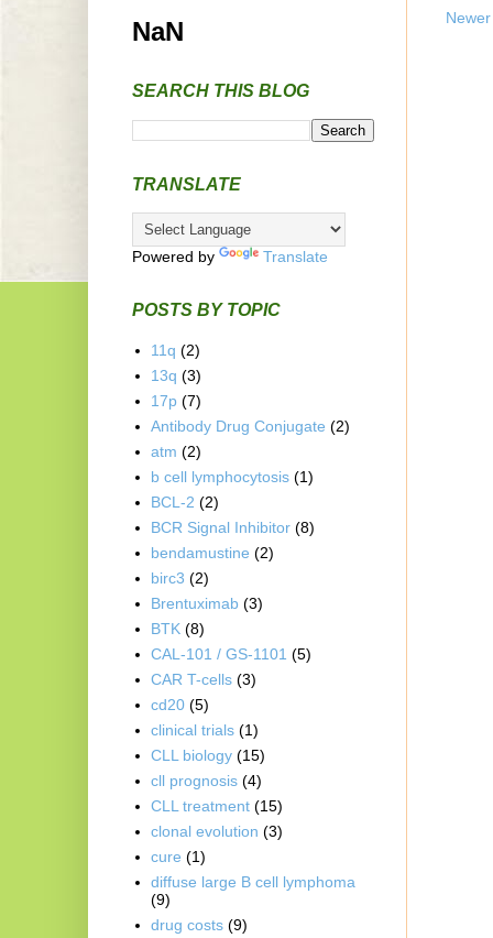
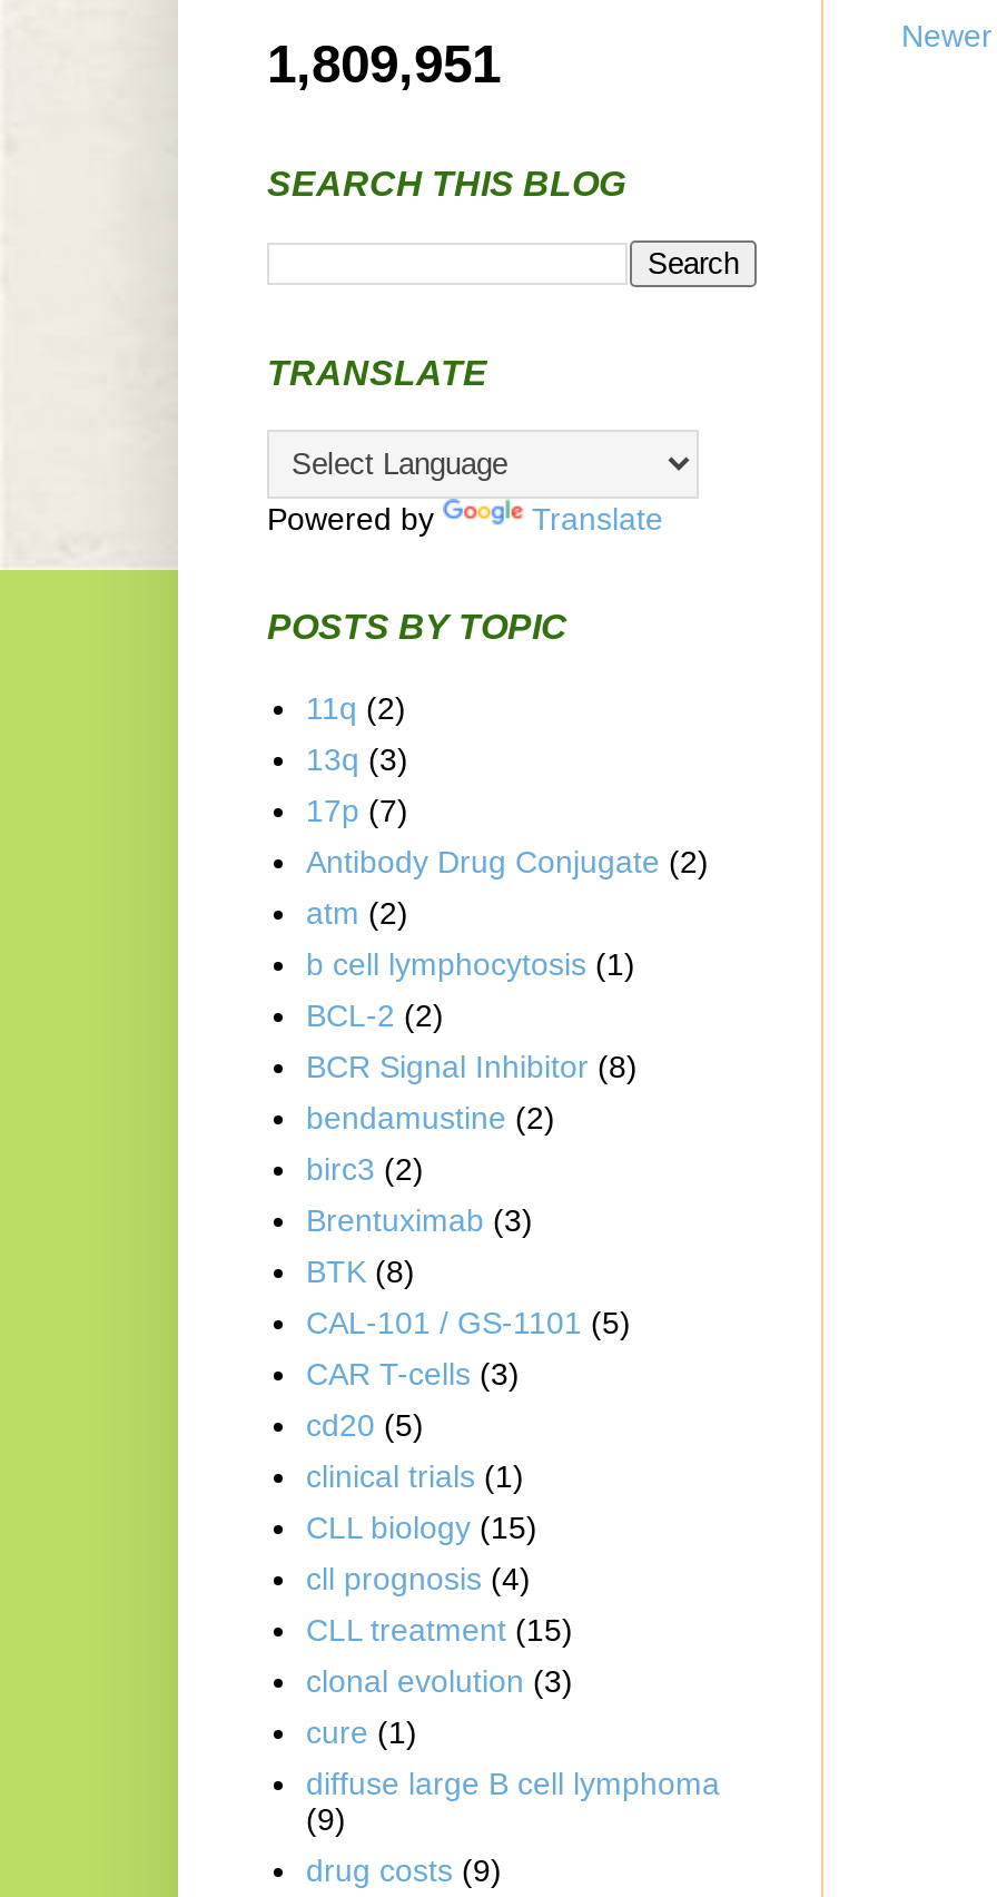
- NaN
+ 1,809,951
